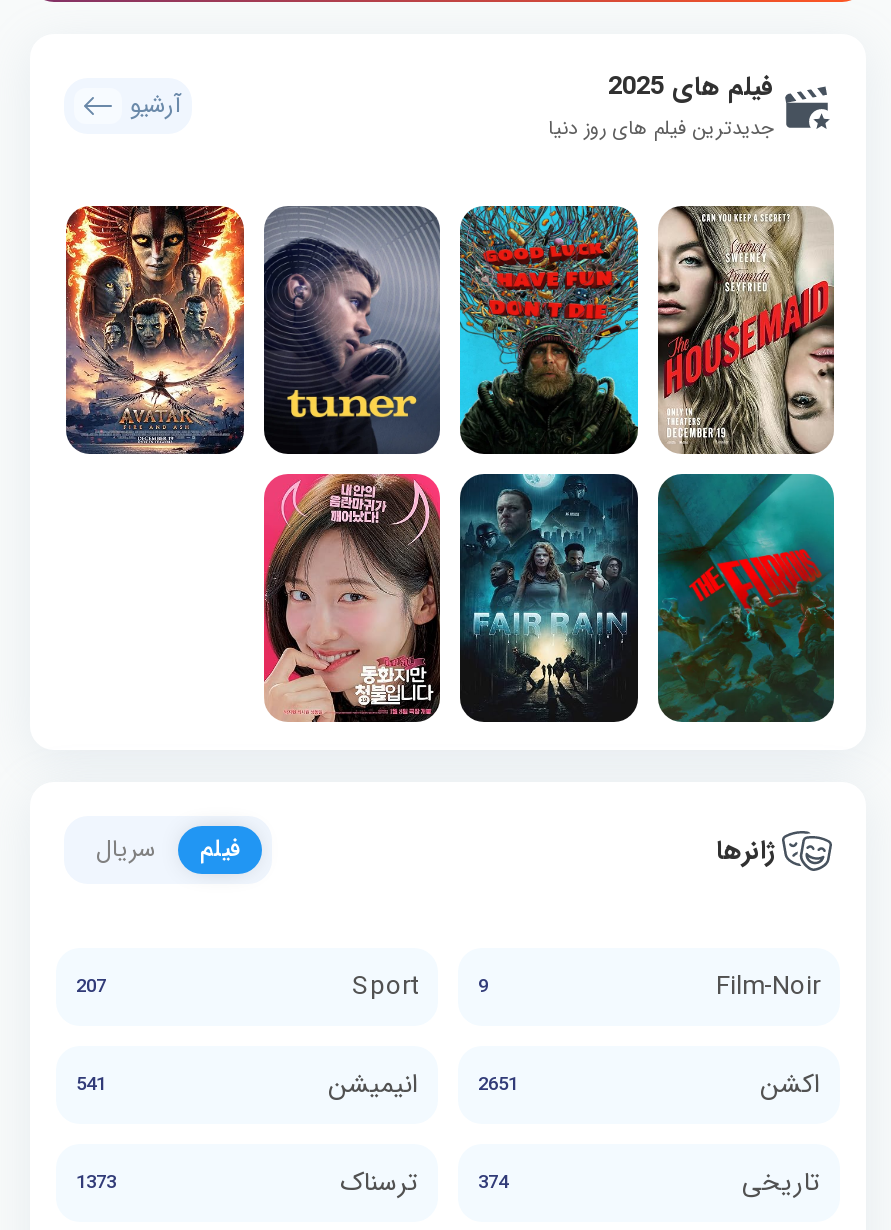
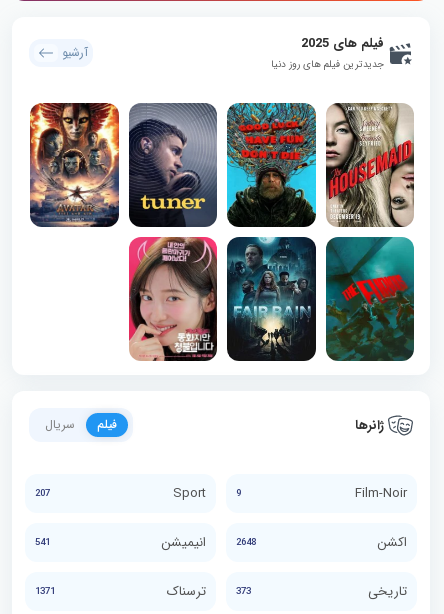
- 2651
+ 2648

- 1373
+ 1371

- 374 ترسناک
+ 373 ترسناک
